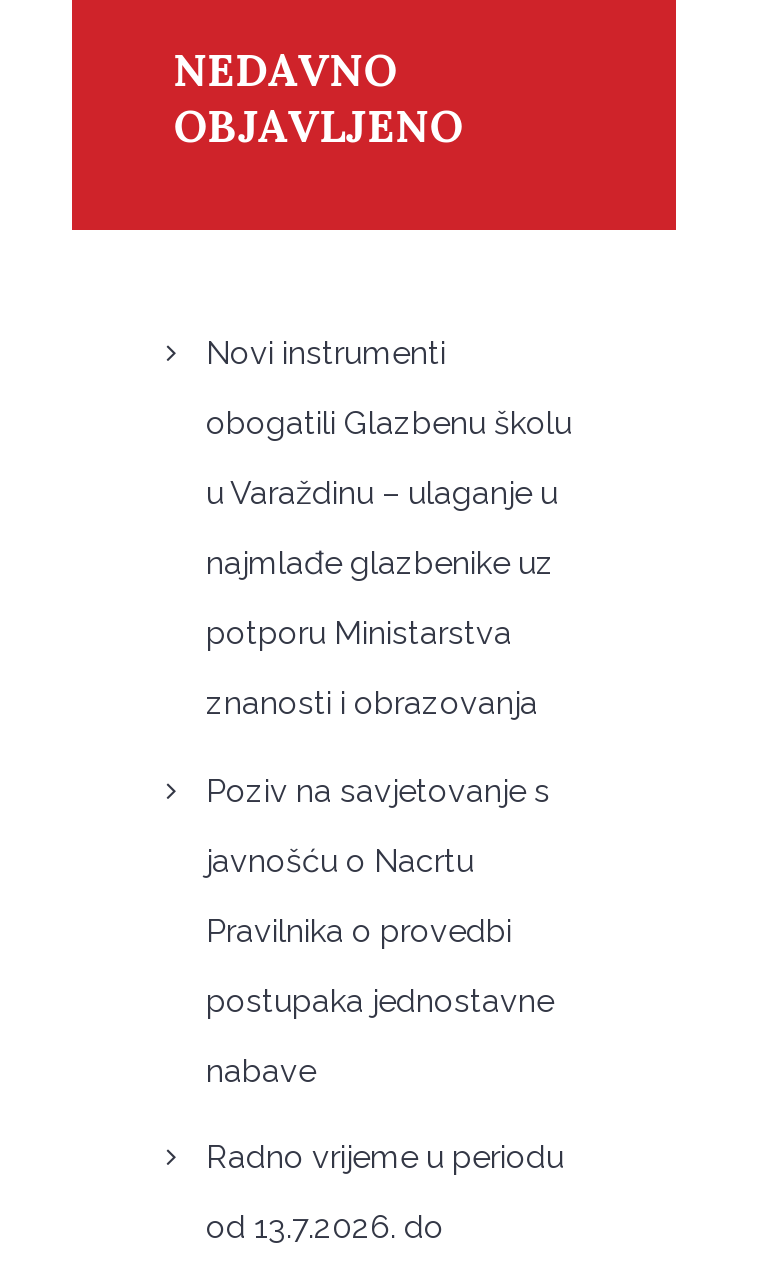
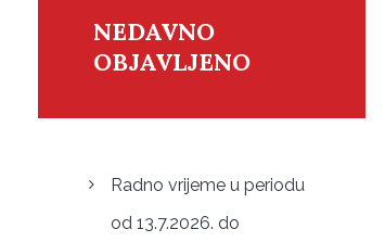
- Novi instrumenti
- obogatili Glazbenu školu
- u Varaždinu – ulaganje u
- najmlađe glazbenike uz
- potporu Ministarstva
- znanosti i obrazovanja
- Poziv na savjetovanje s
- javnošću o Nacrtu
- Pravilnika o provedbi
- postupaka jednostavne
- nabave
